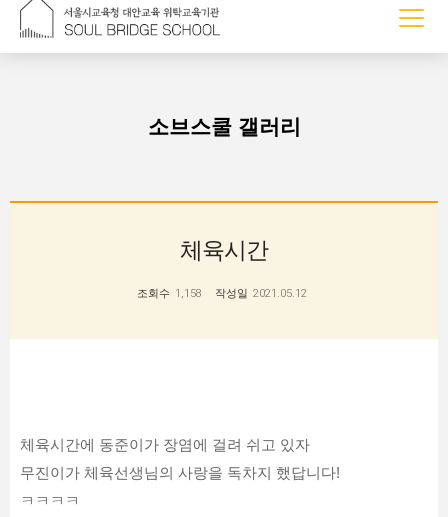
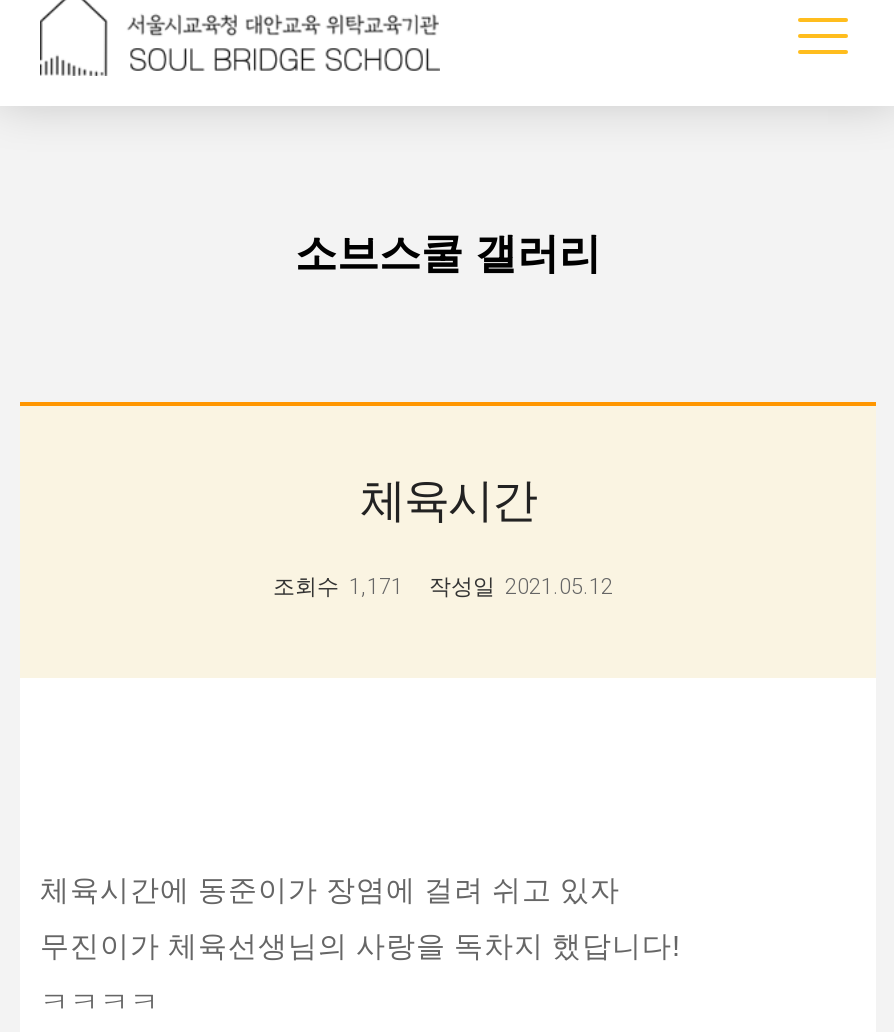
- 조회수 1,158 작성일 2021.05.12
+ 조회수 1,171 작성일 2021.05.12
